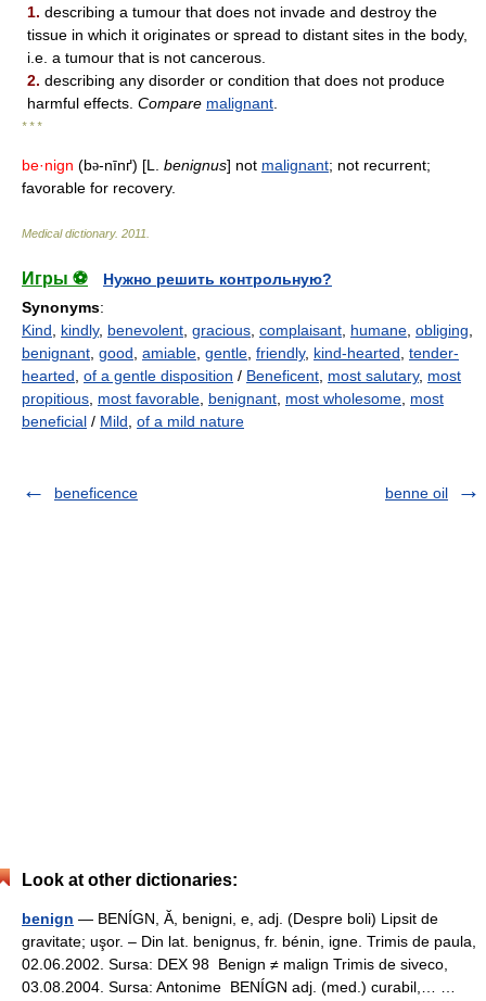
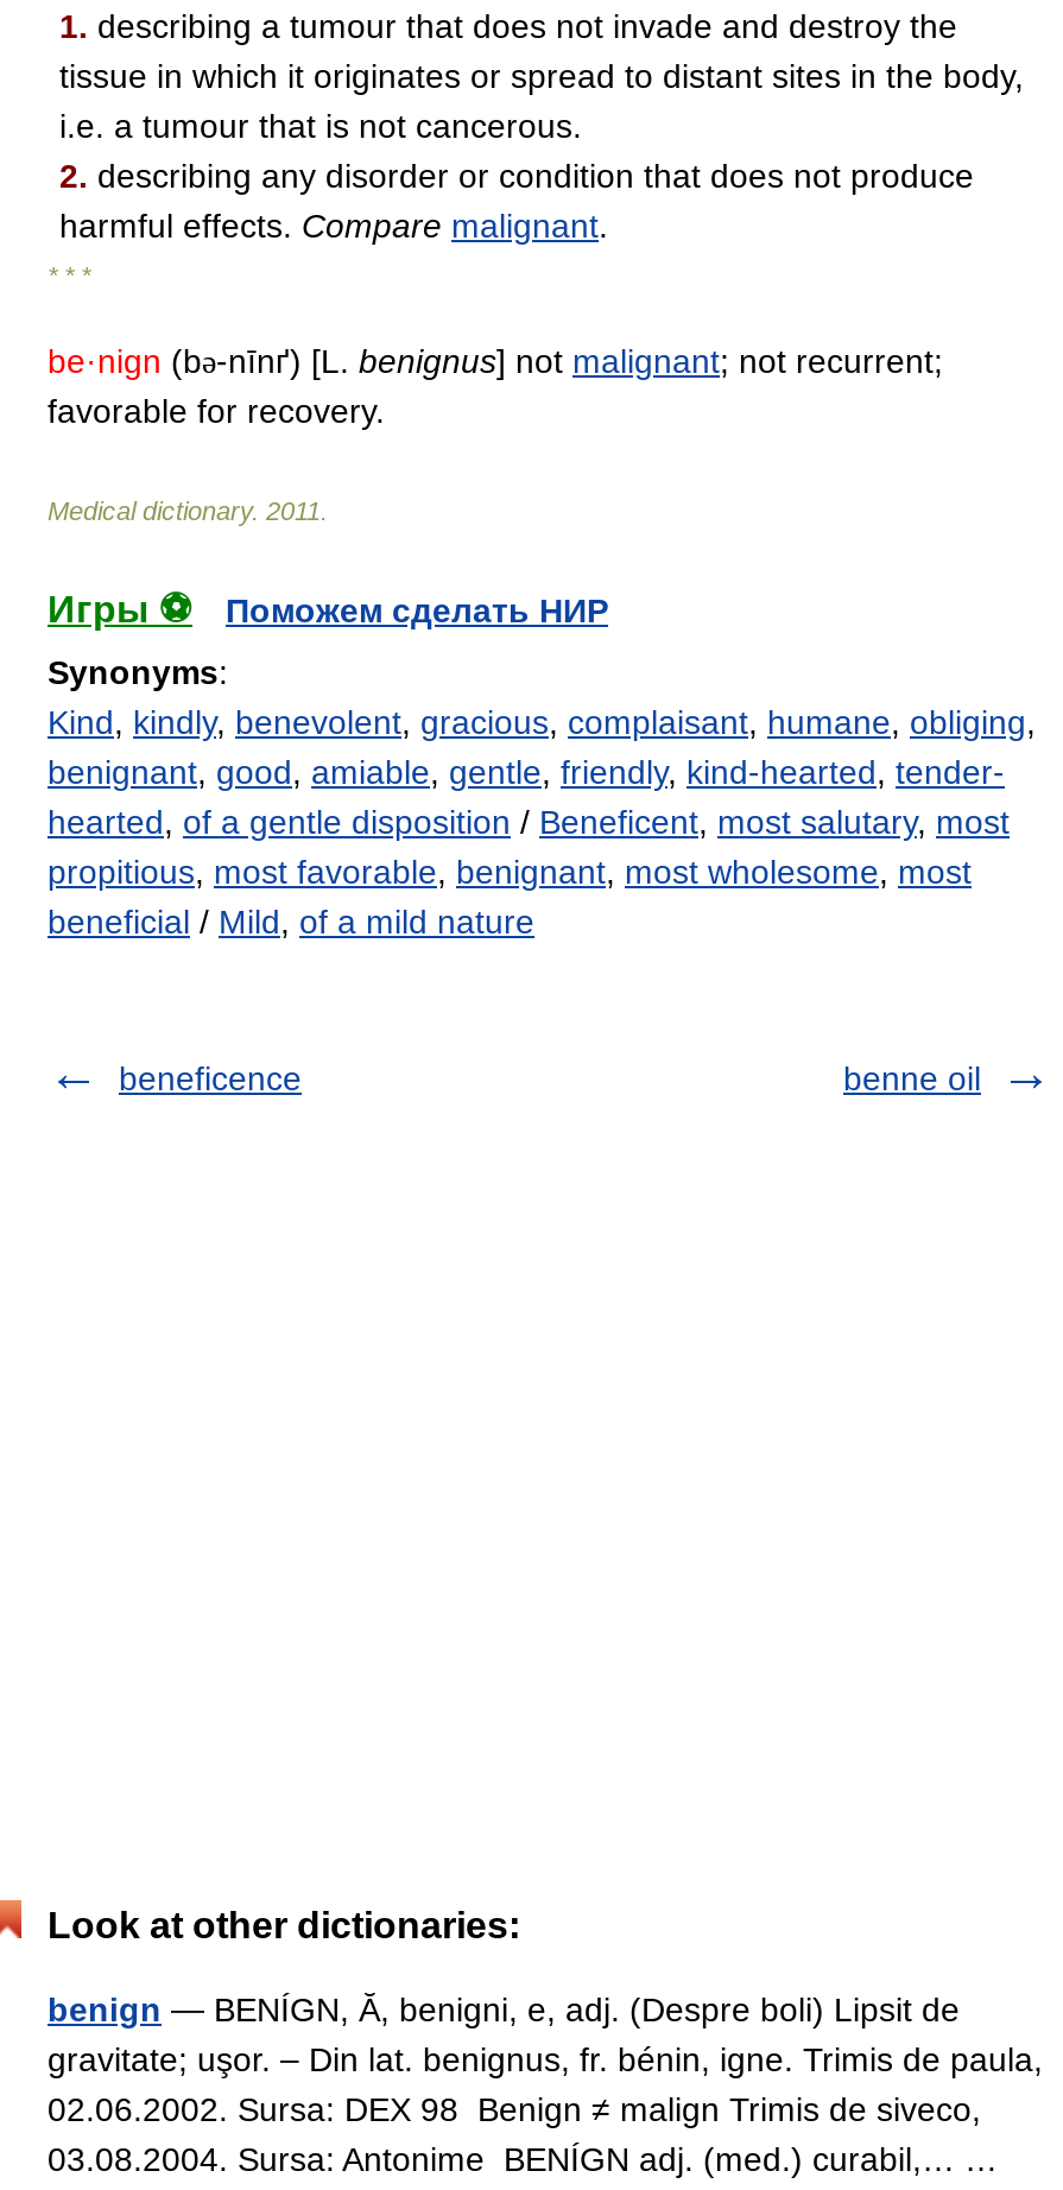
- Нужно решить контрольную?
+ Поможем сделать НИР
